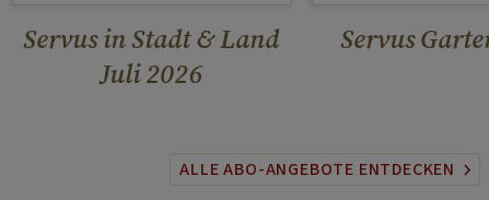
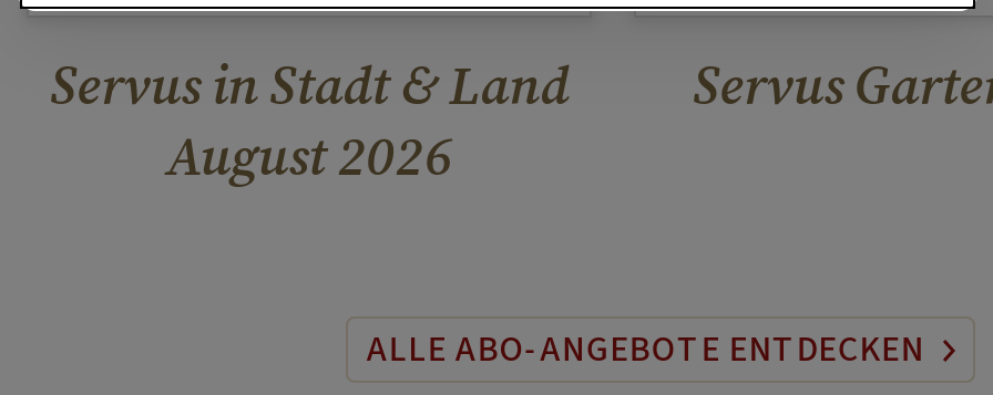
- Juli 2026
+ August 2026
